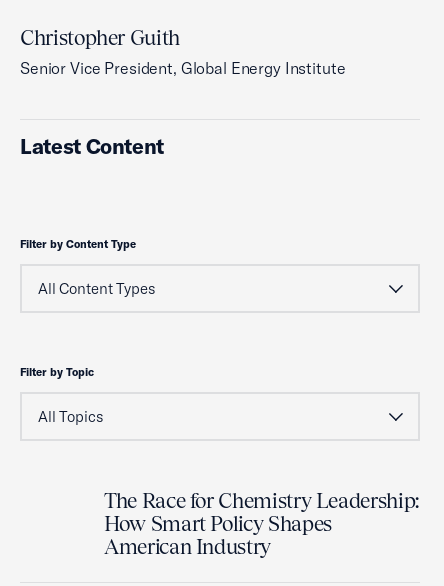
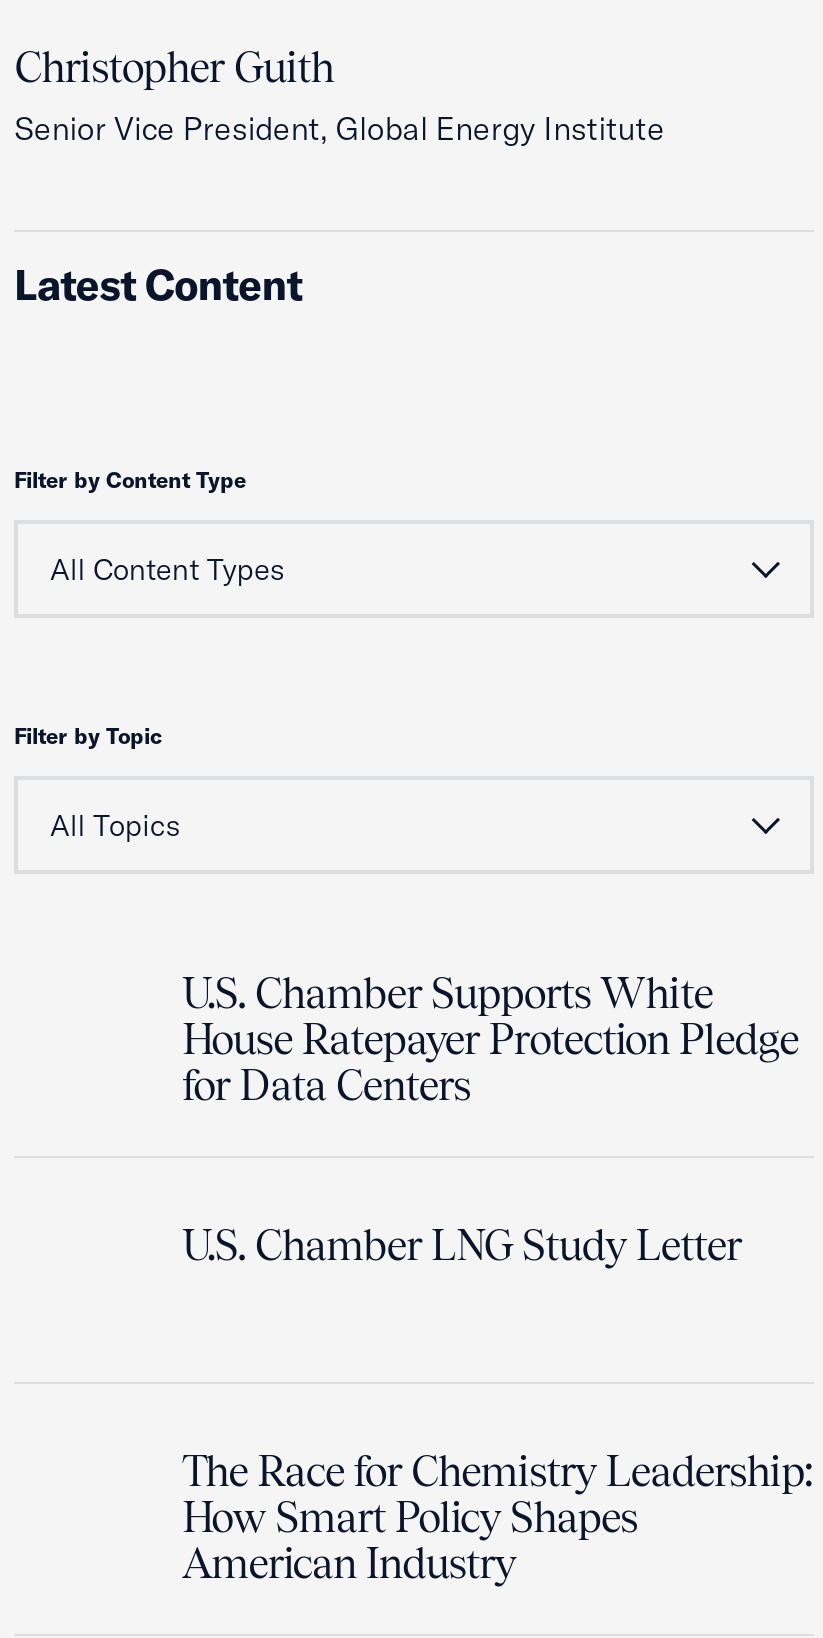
+ U.S. Chamber Supports White
+ House Ratepayer Protection Pledge
+ for Data Centers
+ U.S. Chamber LNG Study Letter
